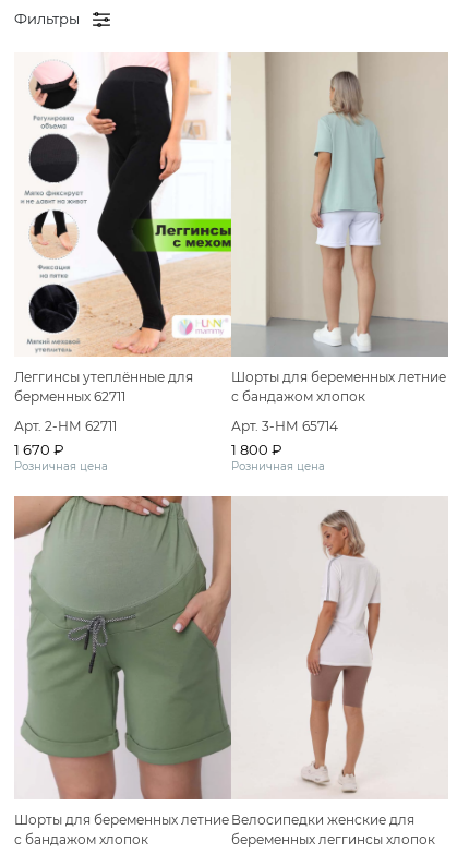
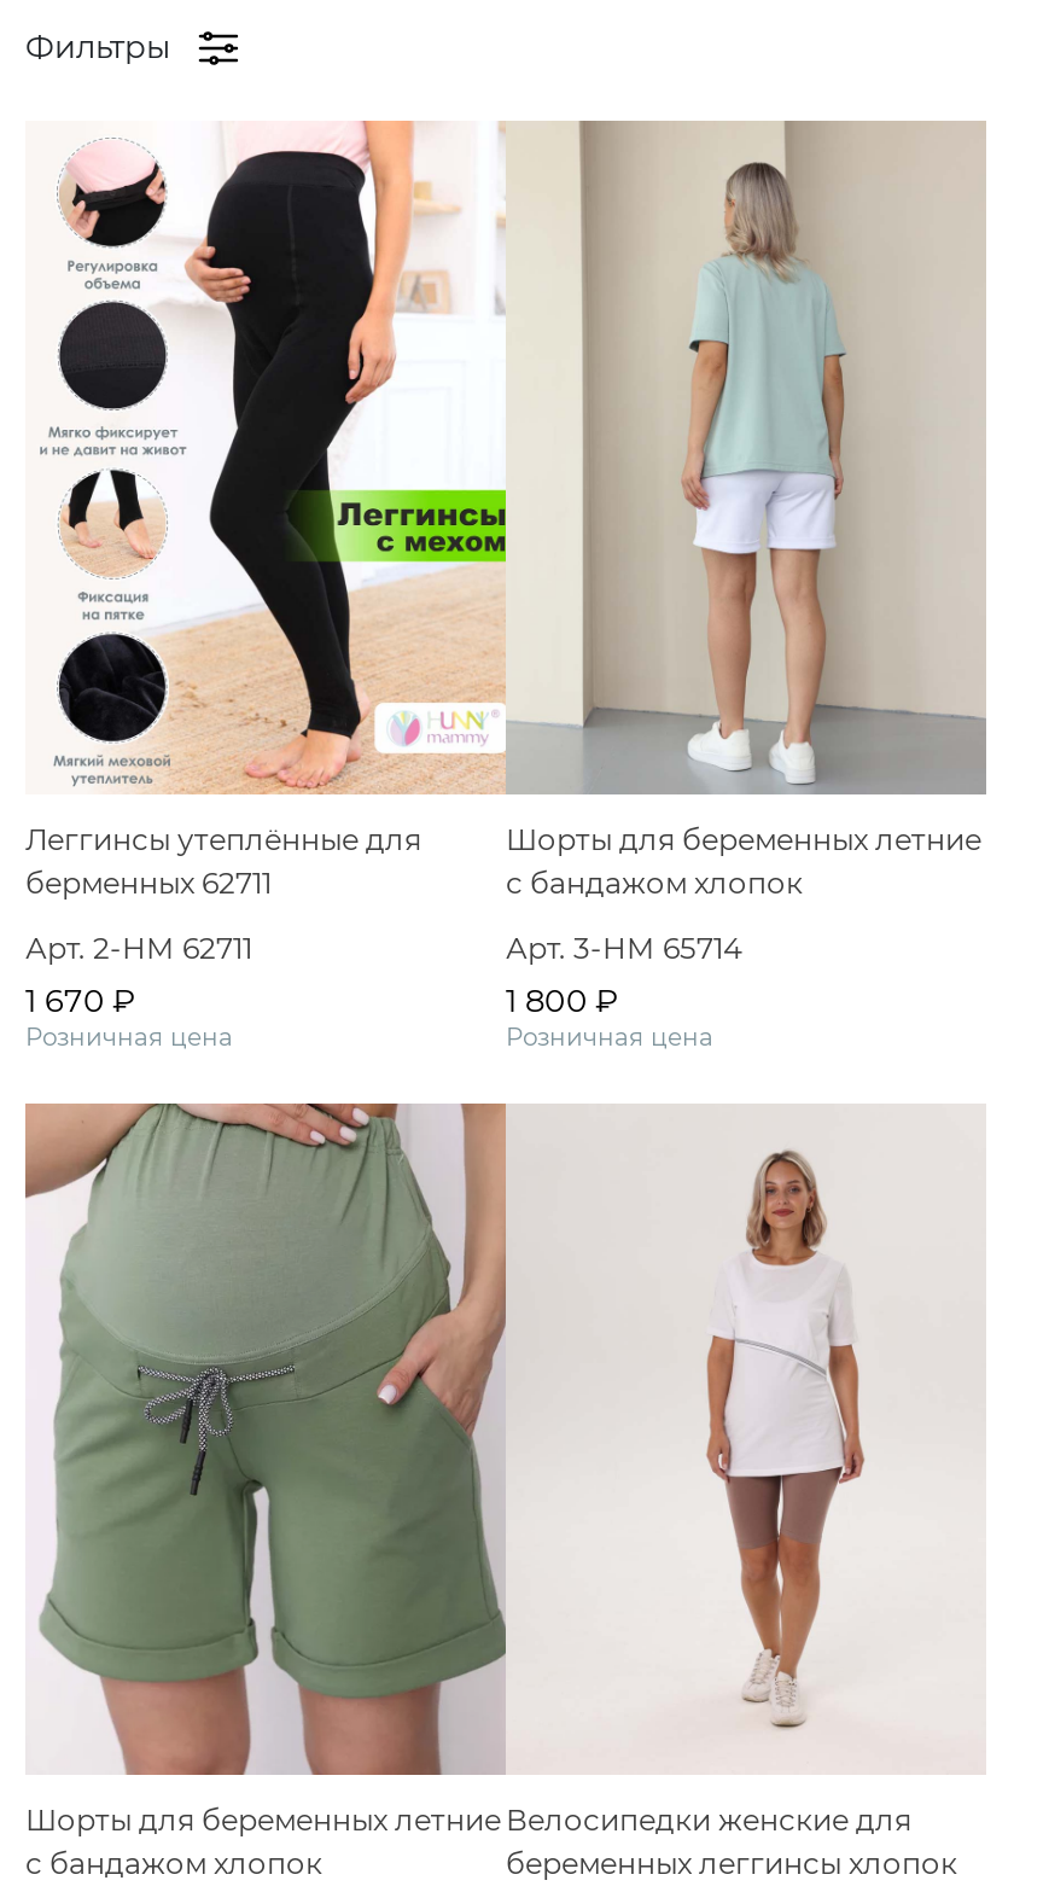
- [image]
+ [image]

- [image]
+ [image]
